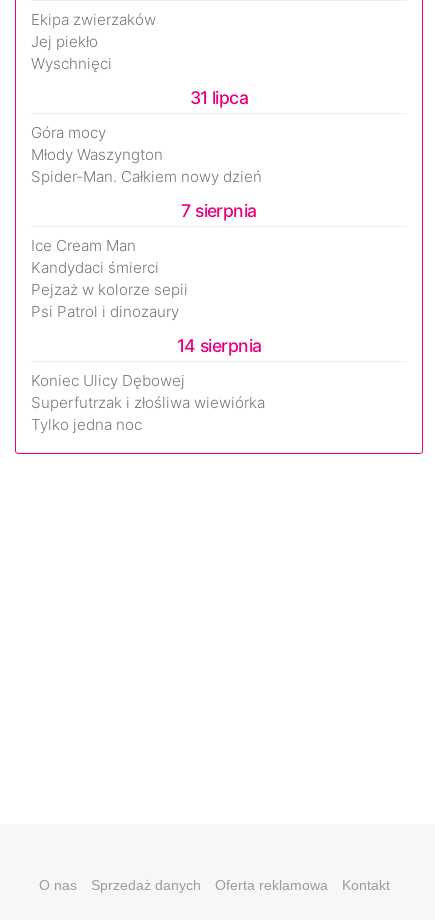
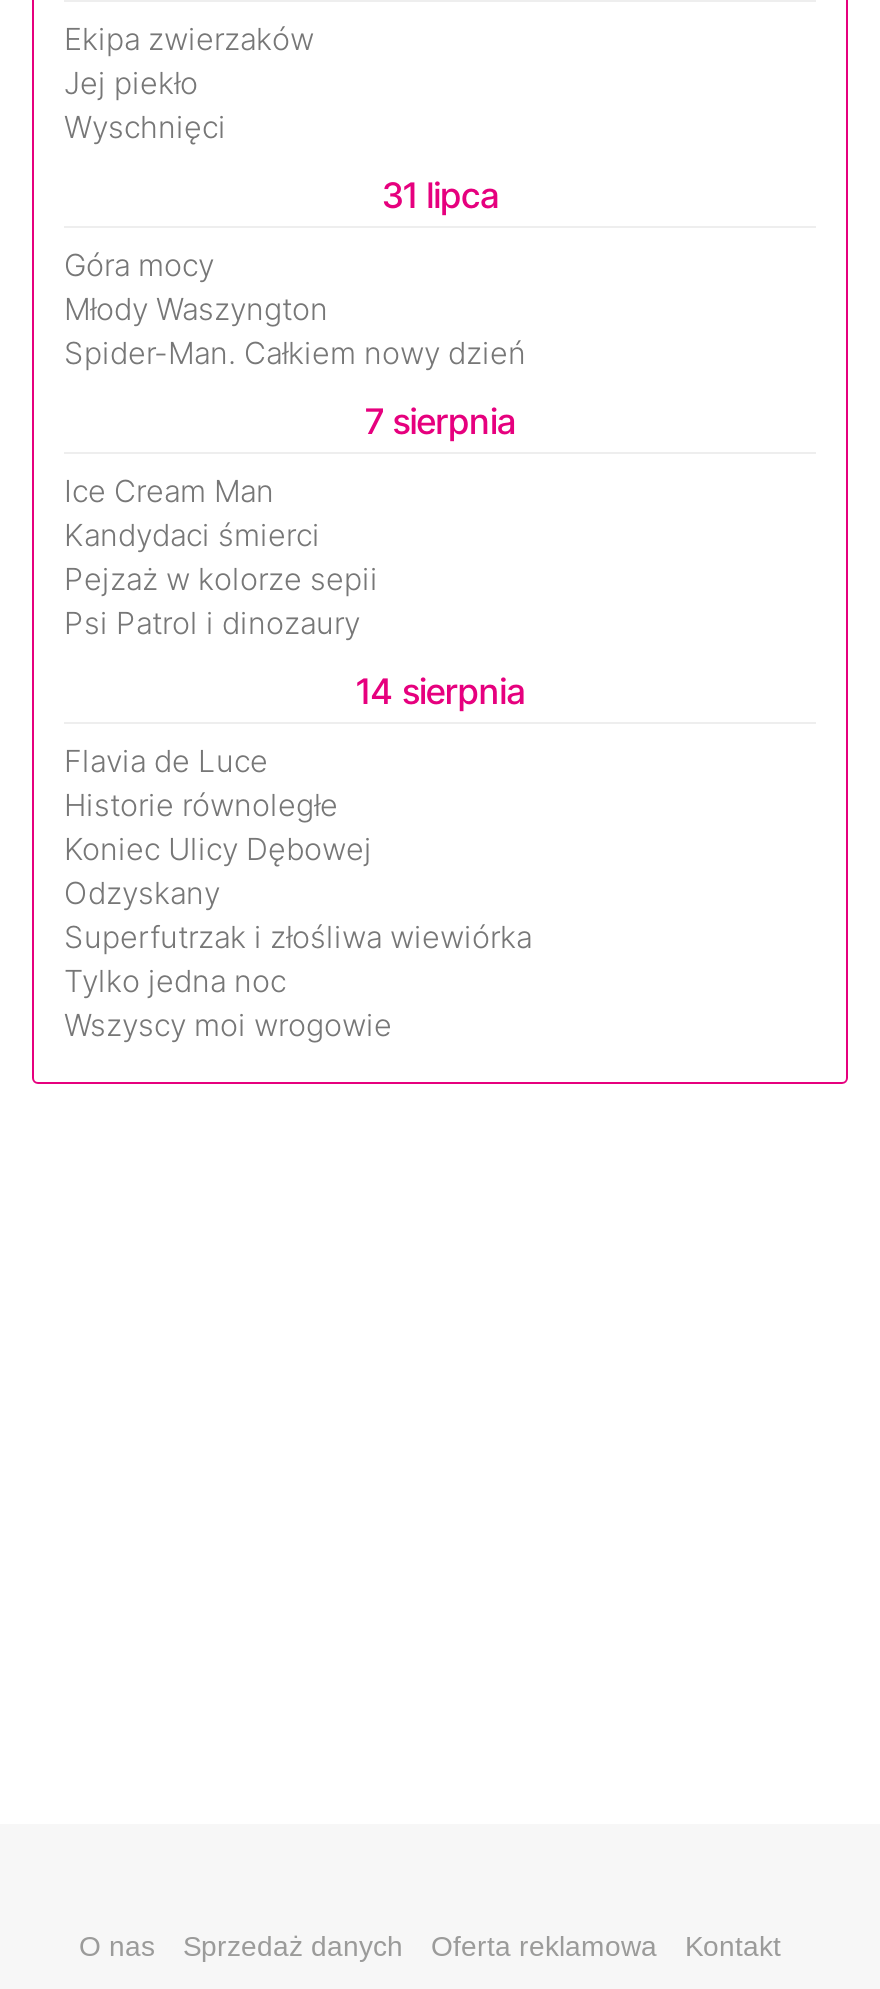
+ Flavia de Luce
+ Historie równoległe

+ Odzyskany

+ Wszyscy moi wrogowie
